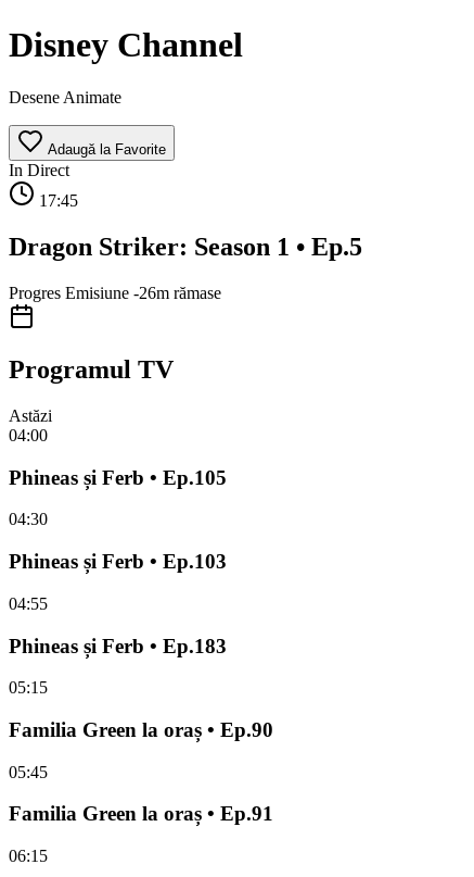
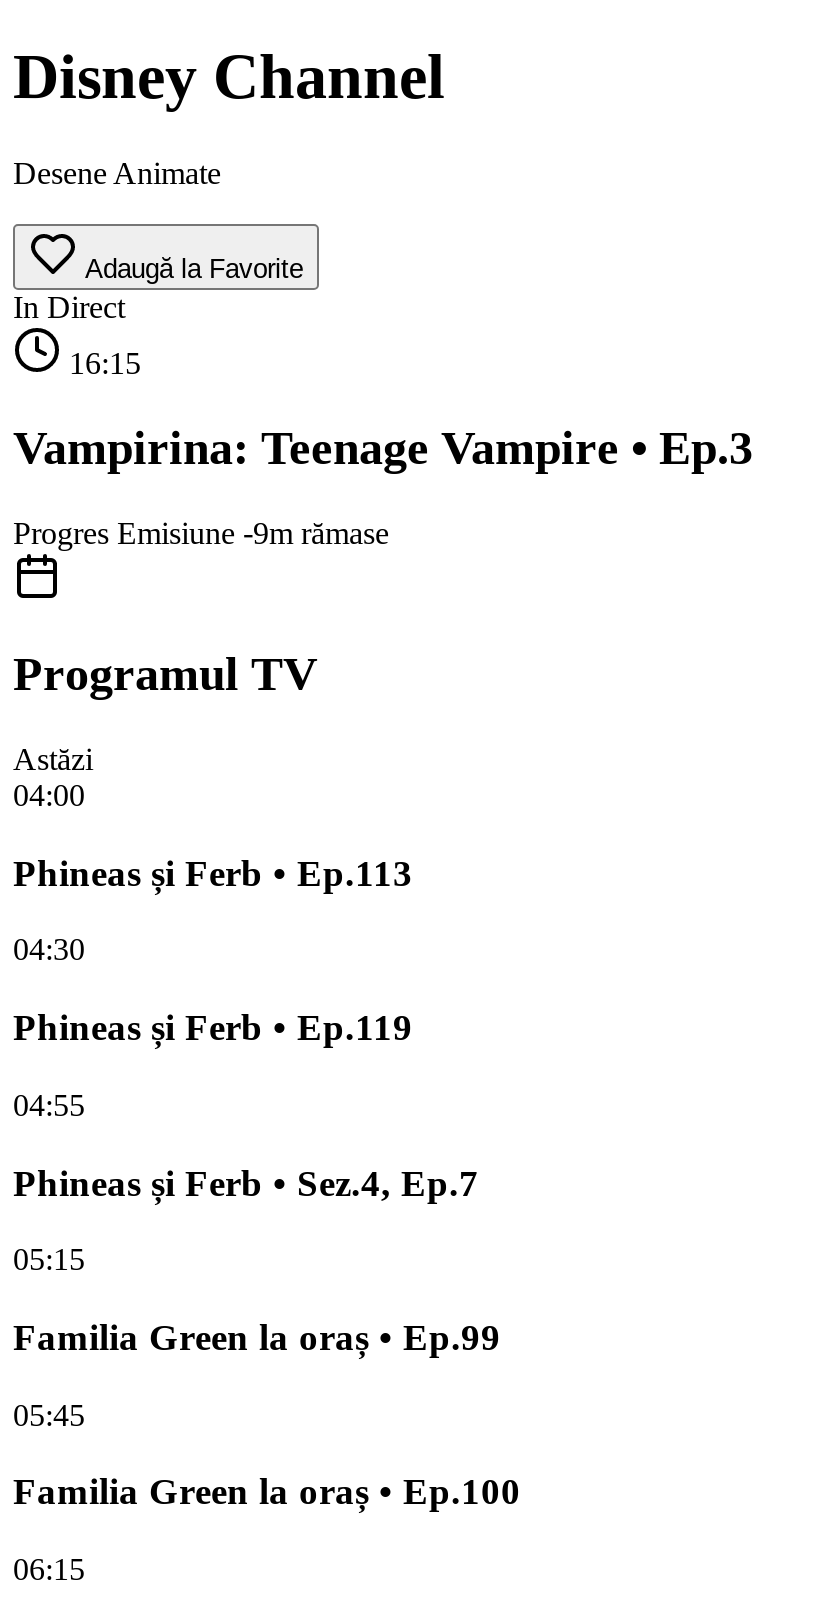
- 17:45
+ 16:15

- Dragon Striker: Season 1 • Ep.5
+ Vampirina: Teenage Vampire • Ep.3

- Progres Emisiune -26m rămase
+ Progres Emisiune -9m rămase

- Phineas și Ferb • Ep.105
+ Phineas și Ferb • Ep.113

- Phineas și Ferb • Ep.103
+ Phineas și Ferb • Ep.119

- Phineas și Ferb • Ep.183
+ Phineas și Ferb • Sez.4, Ep.7

- Familia Green la oraș • Ep.90
+ Familia Green la oraș • Ep.99

- Familia Green la oraș • Ep.91
+ Familia Green la oraș • Ep.100
